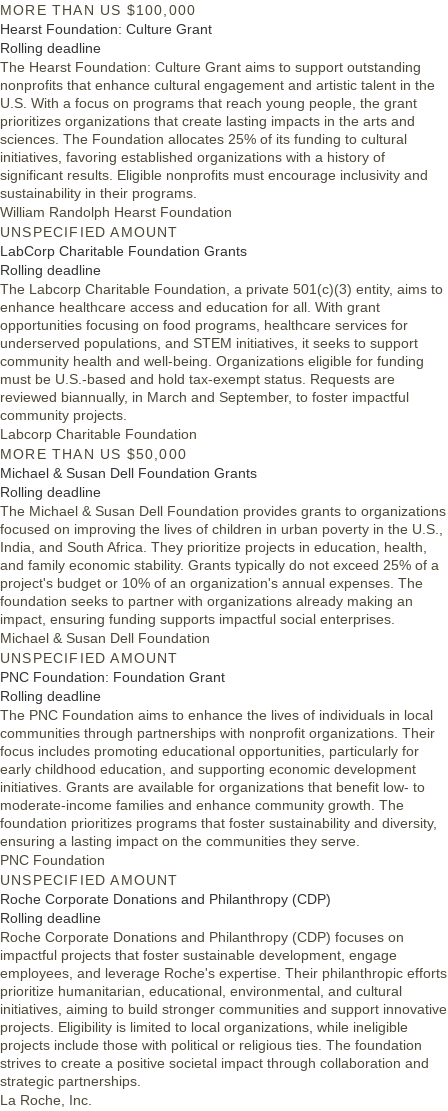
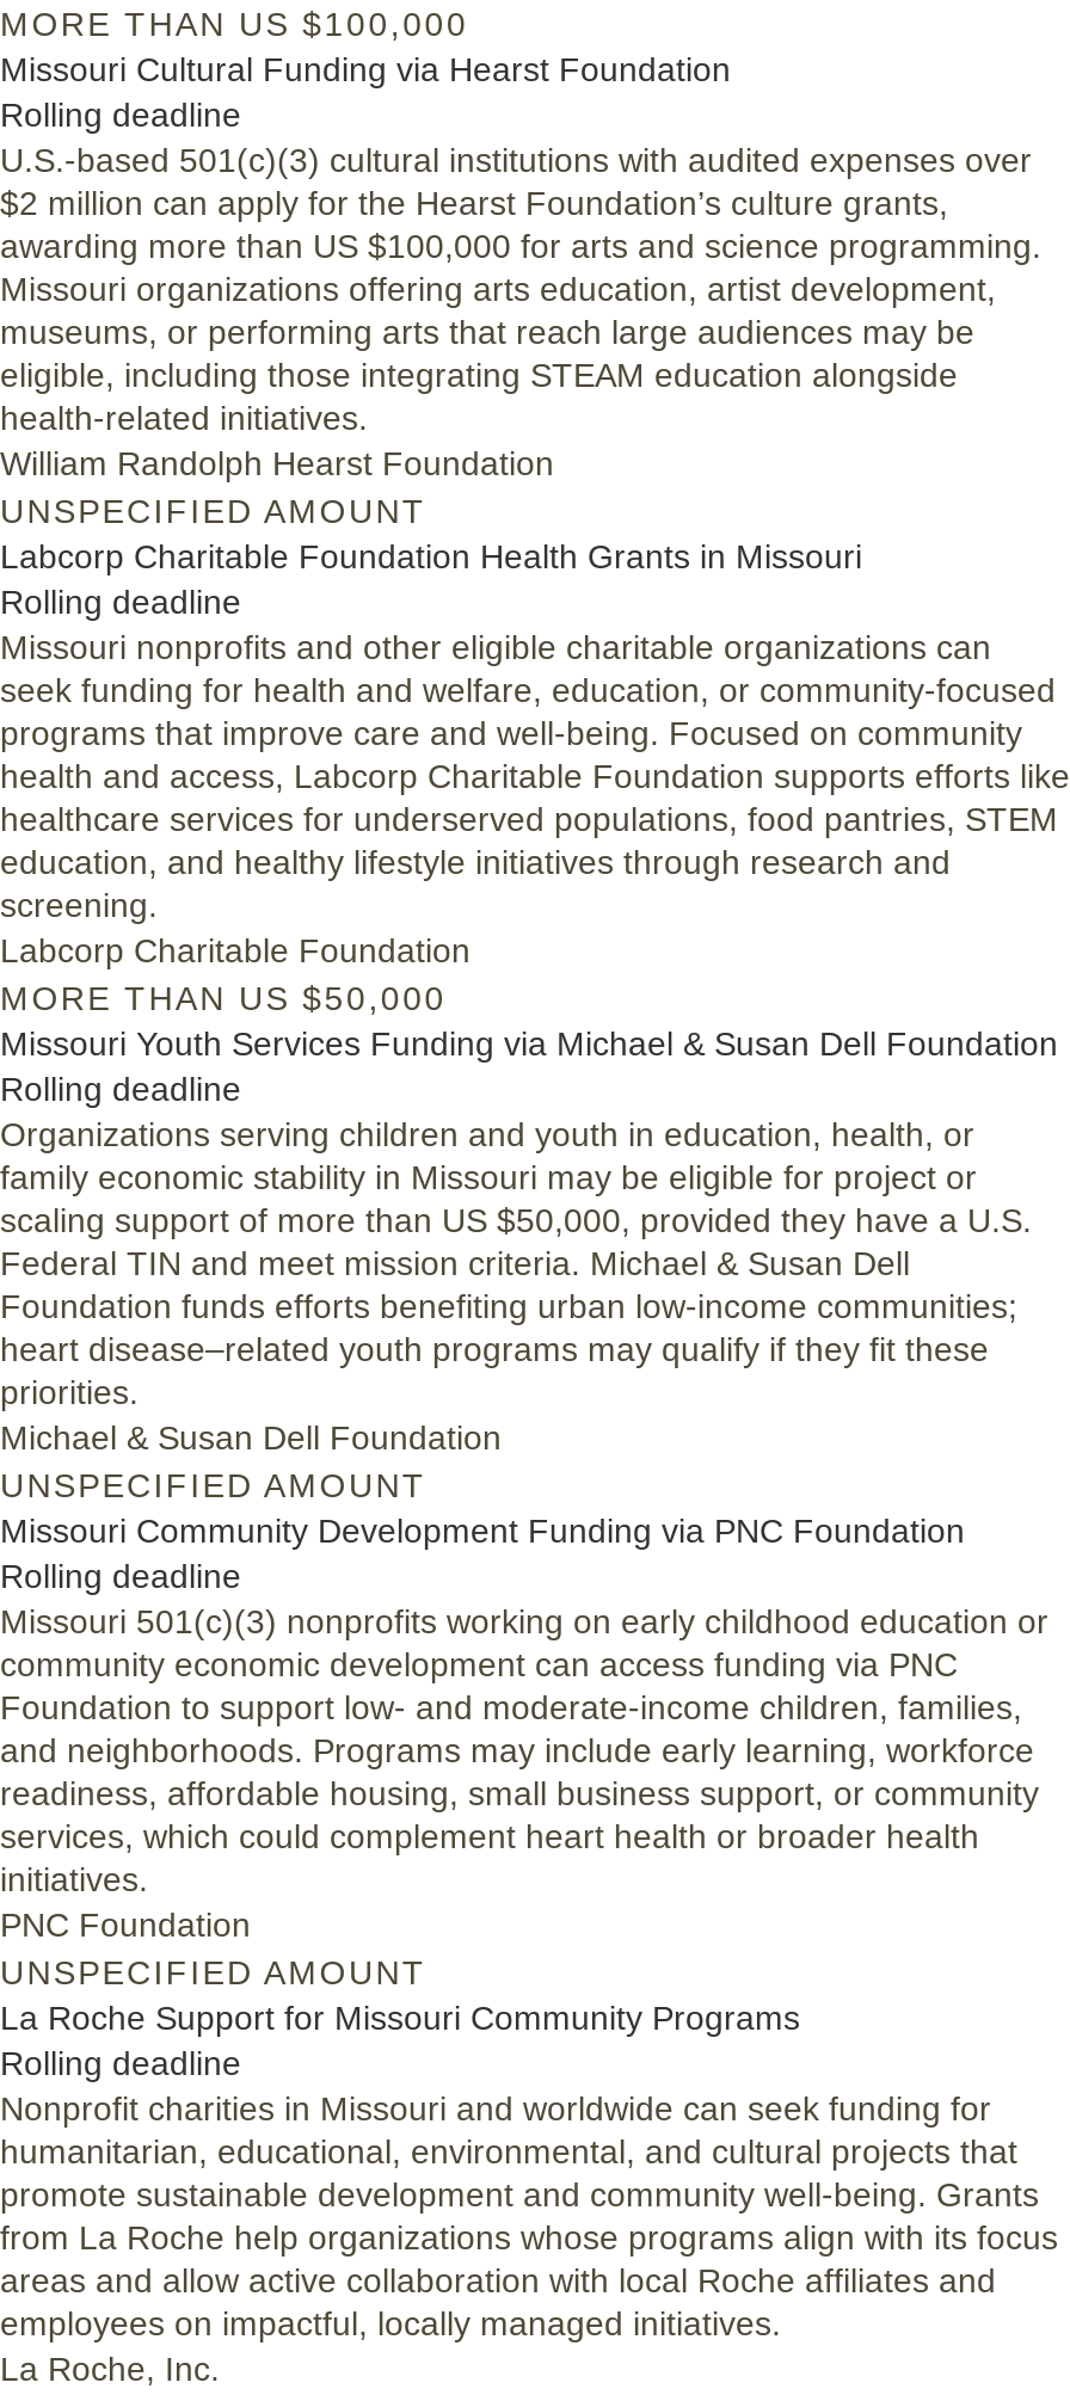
- Hearst Foundation: Culture Grant
+ Missouri Cultural Funding via Hearst Foundation

- The Hearst Foundation: Culture Grant aims to support outstanding
- nonprofits that enhance cultural engagement and artistic talent in the
- U.S. With a focus on programs that reach young people, the grant
- prioritizes organizations that create lasting impacts in the arts and
- sciences. The Foundation allocates 25% of its funding to cultural
- initiatives, favoring established organizations with a history of
- significant results. Eligible nonprofits must encourage inclusivity and
- sustainability in their programs.
+ U.S.-based 501(c)(3) cultural institutions with audited expenses over
+ $2 million can apply for the Hearst Foundation’s culture grants,
+ awarding more than US $100,000 for arts and science programming.
+ Missouri organizations offering arts education, artist development,
+ museums, or performing arts that reach large audiences may be
+ eligible, including those integrating STEAM education alongside
+ health-related initiatives.

- LabCorp Charitable Foundation Grants
+ Labcorp Charitable Foundation Health Grants in Missouri

- The Labcorp Charitable Foundation, a private 501(c)(3) entity, aims to
- enhance healthcare access and education for all. With grant
- opportunities focusing on food programs, healthcare services for
- underserved populations, and STEM initiatives, it seeks to support
- community health and well-being. Organizations eligible for funding
- must be U.S.-based and hold tax-exempt status. Requests are
- reviewed biannually, in March and September, to foster impactful
- community projects.
+ Missouri nonprofits and other eligible charitable organizations can
+ seek funding for health and welfare, education, or community-focused
+ programs that improve care and well-being. Focused on community
+ health and access, Labcorp Charitable Foundation supports efforts like
+ healthcare services for underserved populations, food pantries, STEM
+ education, and healthy lifestyle initiatives through research and
+ screening.

- Michael & Susan Dell Foundation Grants
+ Missouri Youth Services Funding via Michael & Susan Dell Foundation

- The Michael & Susan Dell Foundation provides grants to organizations
- focused on improving the lives of children in urban poverty in the U.S.,
- India, and South Africa. They prioritize projects in education, health,
- and family economic stability. Grants typically do not exceed 25% of a
- project's budget or 10% of an organization's annual expenses. The
- foundation seeks to partner with organizations already making an
- impact, ensuring funding supports impactful social enterprises.
+ Organizations serving children and youth in education, health, or
+ family economic stability in Missouri may be eligible for project or
+ scaling support of more than US $50,000, provided they have a U.S.
+ Federal TIN and meet mission criteria. Michael & Susan Dell
+ Foundation funds efforts benefiting urban low-income communities;
+ heart disease–related youth programs may qualify if they fit these
+ priorities.

- PNC Foundation: Foundation Grant
+ Missouri Community Development Funding via PNC Foundation

- The PNC Foundation aims to enhance the lives of individuals in local
- communities through partnerships with nonprofit organizations. Their
- focus includes promoting educational opportunities, particularly for
- early childhood education, and supporting economic development
- initiatives. Grants are available for organizations that benefit low- to
- moderate-income families and enhance community growth. The
- foundation prioritizes programs that foster sustainability and diversity,
- ensuring a lasting impact on the communities they serve.
+ Missouri 501(c)(3) nonprofits working on early childhood education or
+ community economic development can access funding via PNC
+ Foundation to support low- and moderate-income children, families,
+ and neighborhoods. Programs may include early learning, workforce
+ readiness, affordable housing, small business support, or community
+ services, which could complement heart health or broader health
+ initiatives.

- Roche Corporate Donations and Philanthropy (CDP)
+ La Roche Support for Missouri Community Programs

- Roche Corporate Donations and Philanthropy (CDP) focuses on
- impactful projects that foster sustainable development, engage
- employees, and leverage Roche's expertise. Their philanthropic efforts
- prioritize humanitarian, educational, environmental, and cultural
- initiatives, aiming to build stronger communities and support innovative
- projects. Eligibility is limited to local organizations, while ineligible
- projects include those with political or religious ties. The foundation
- strives to create a positive societal impact through collaboration and
- strategic partnerships.
+ Nonprofit charities in Missouri and worldwide can seek funding for
+ humanitarian, educational, environmental, and cultural projects that
+ promote sustainable development and community well-being. Grants
+ from La Roche help organizations whose programs align with its focus
+ areas and allow active collaboration with local Roche affiliates and
+ employees on impactful, locally managed initiatives.
